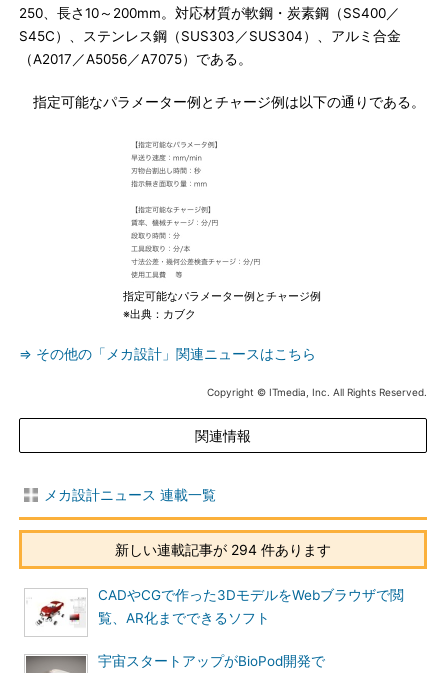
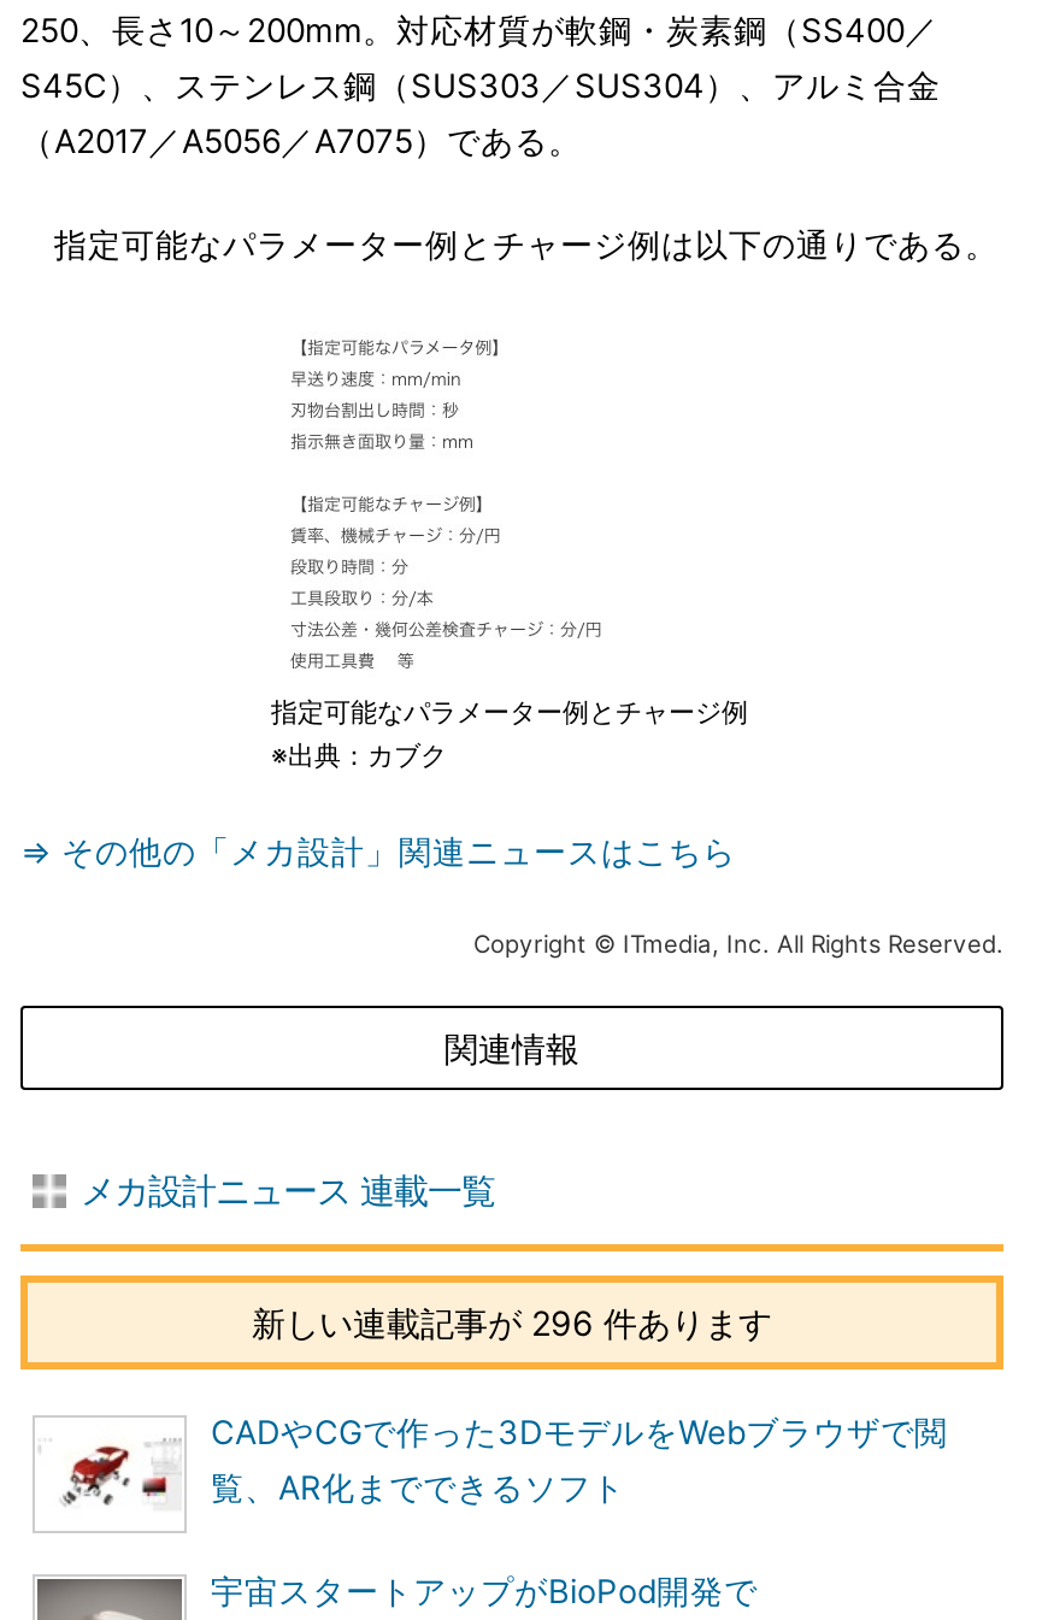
- 新しい連載記事が 294 件あります
+ 新しい連載記事が 296 件あります
